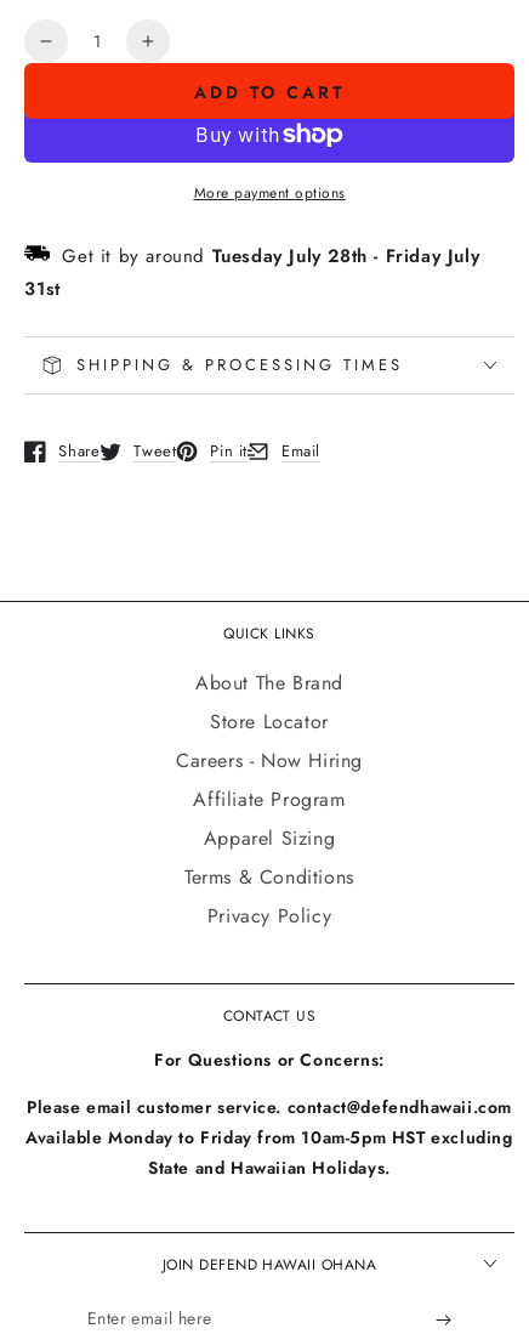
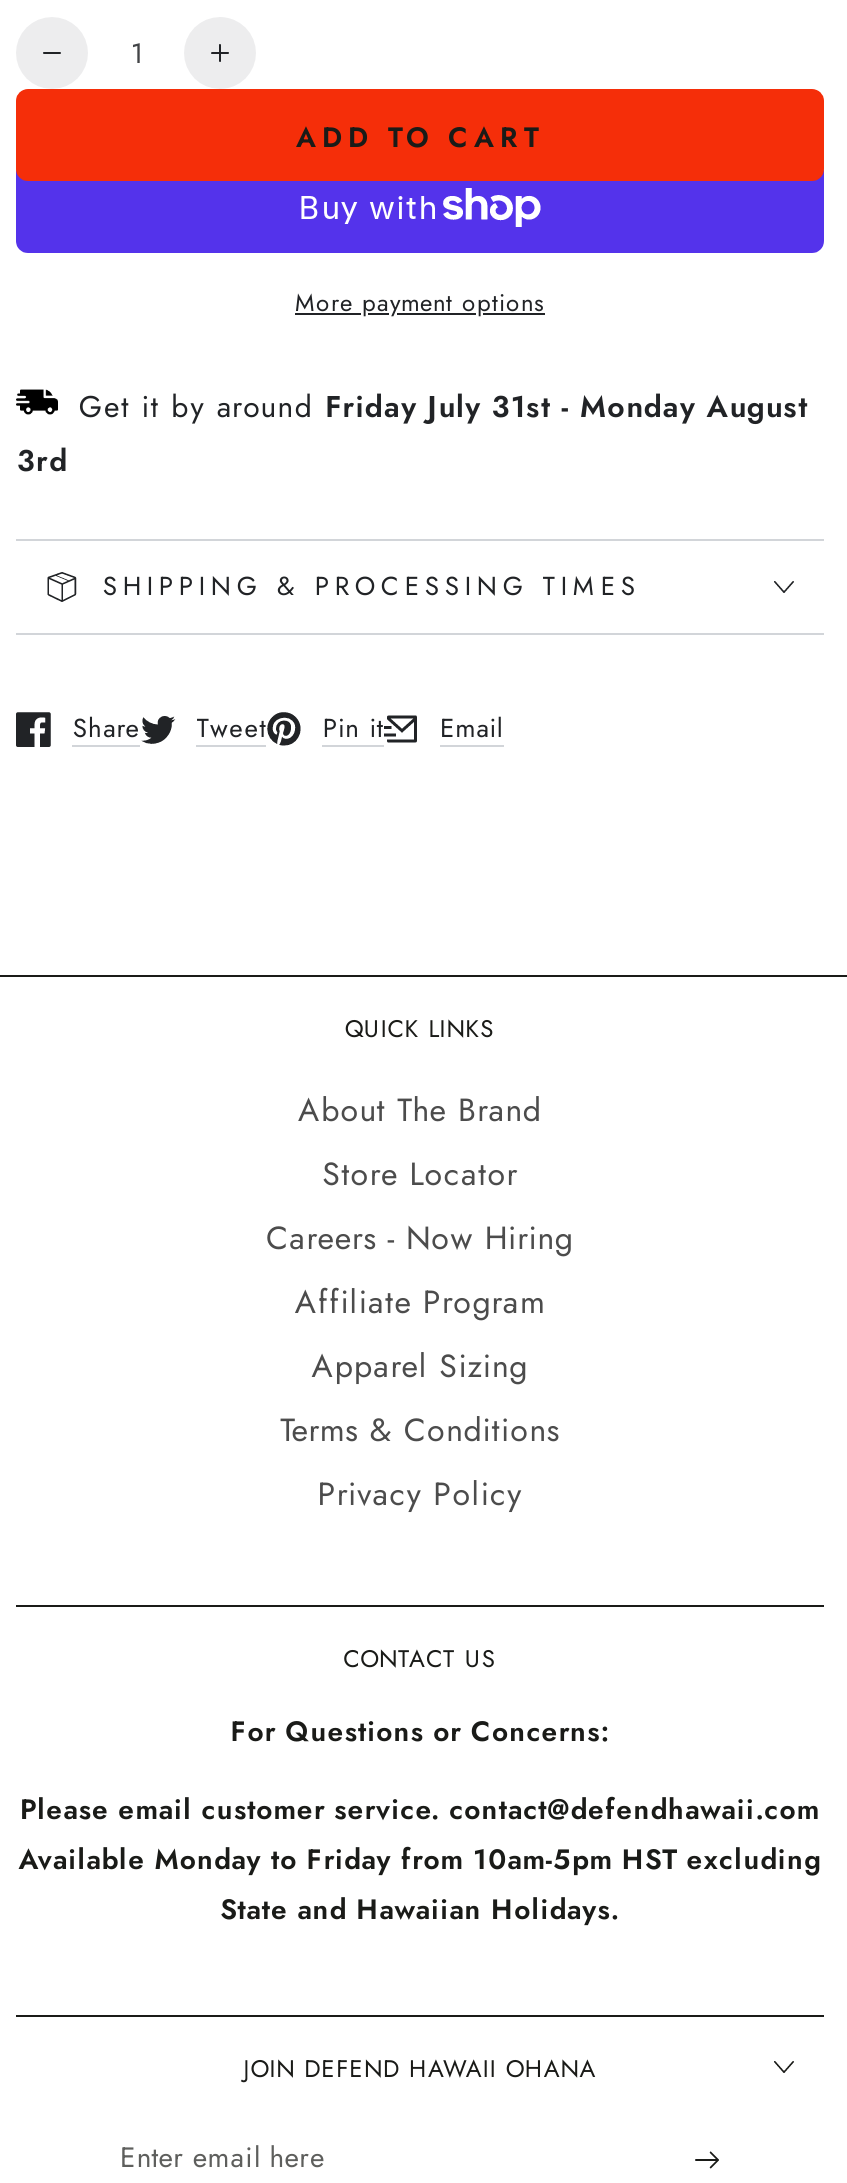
- Get it by around Tuesday July 28th - Friday July
- 31st
+ Get it by around Friday July 31st - Monday August
+ 3rd
